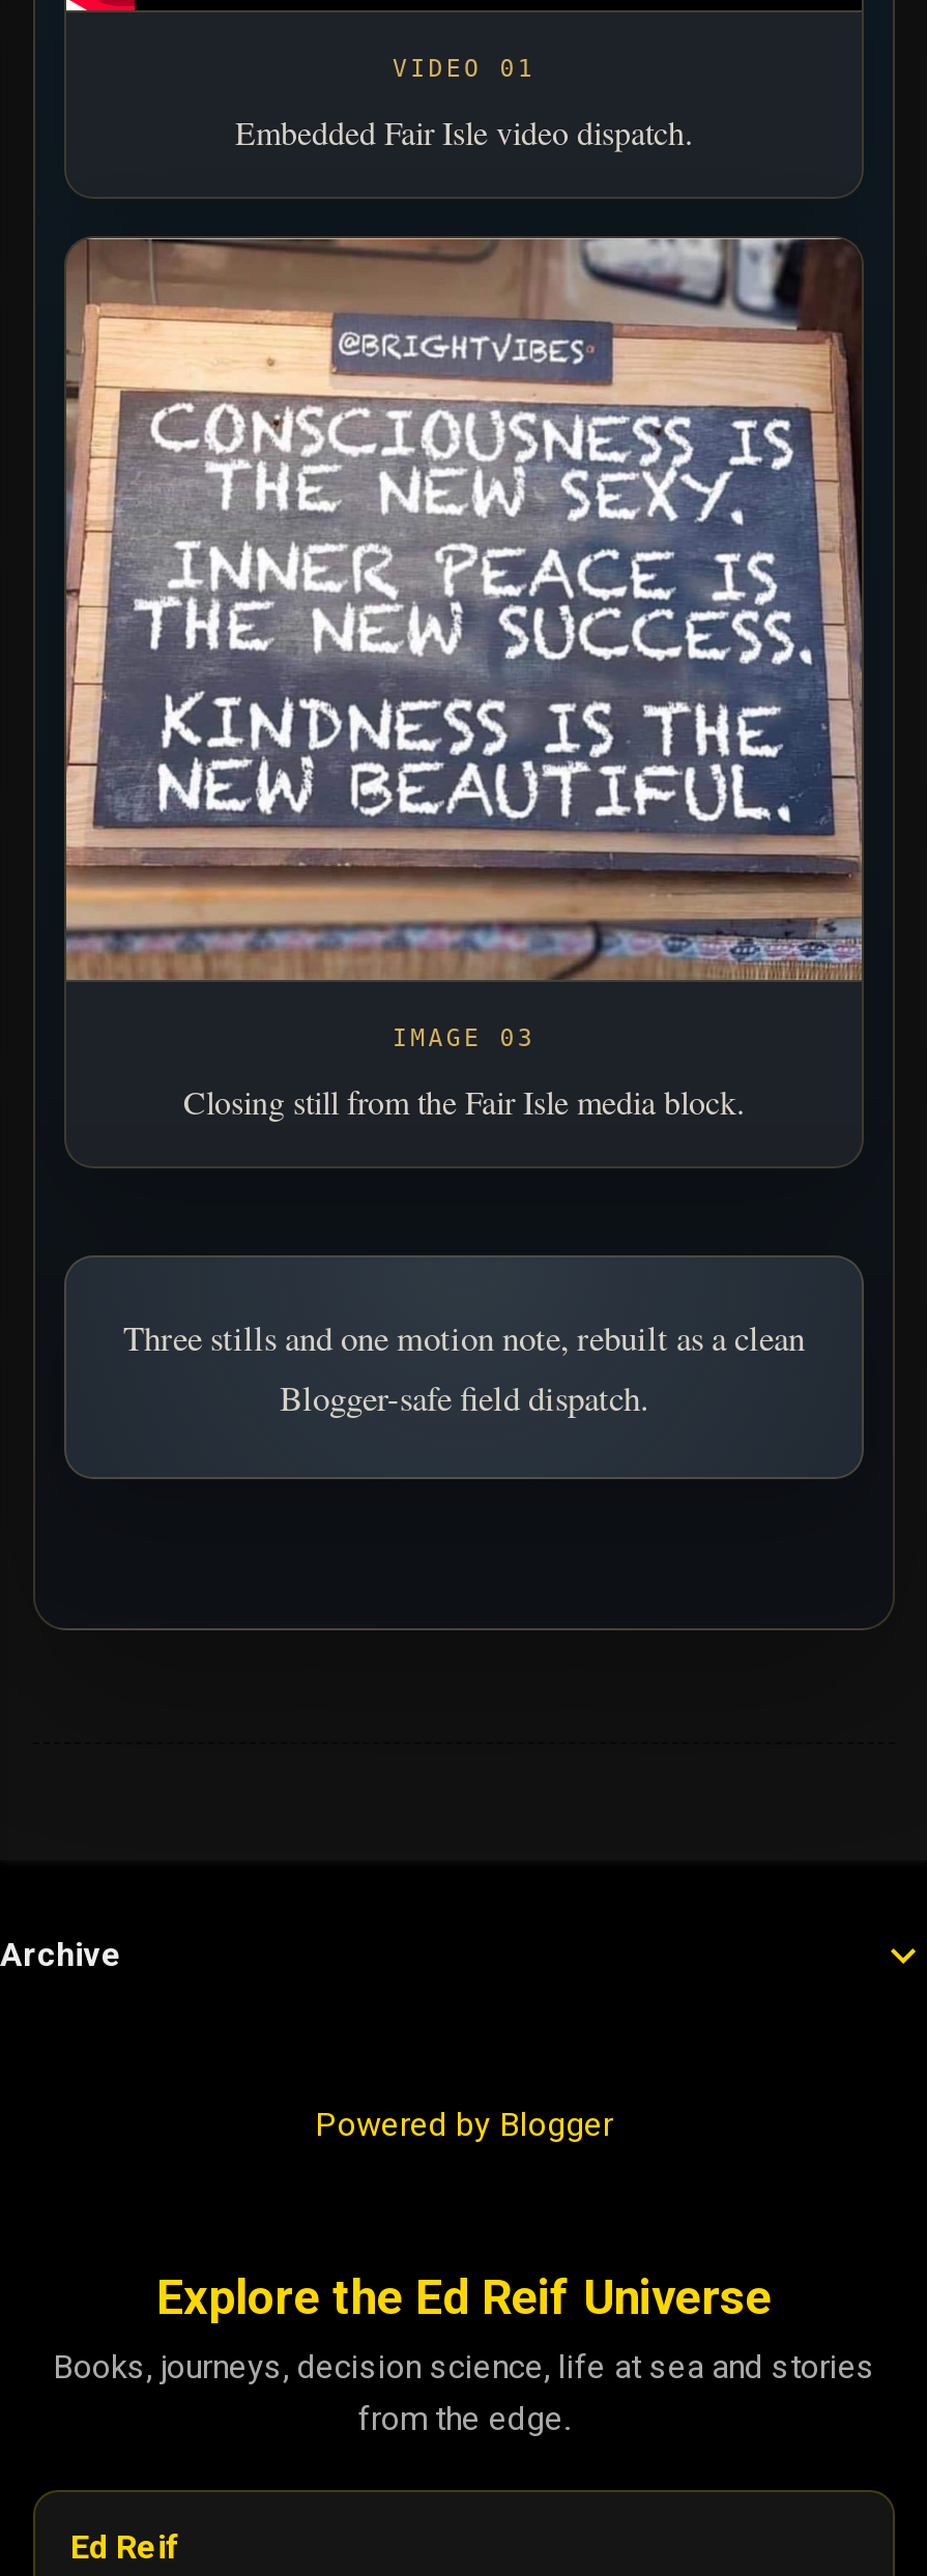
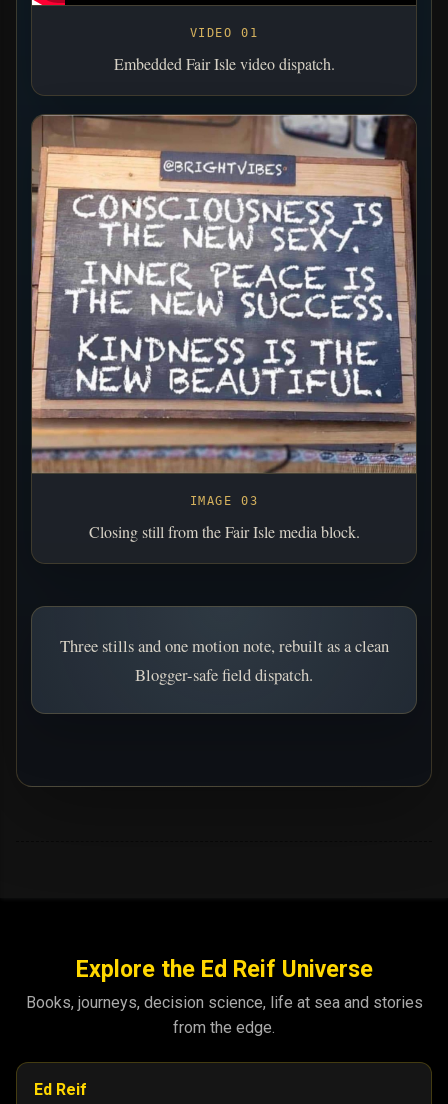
- Archive

- Powered by Blogger
